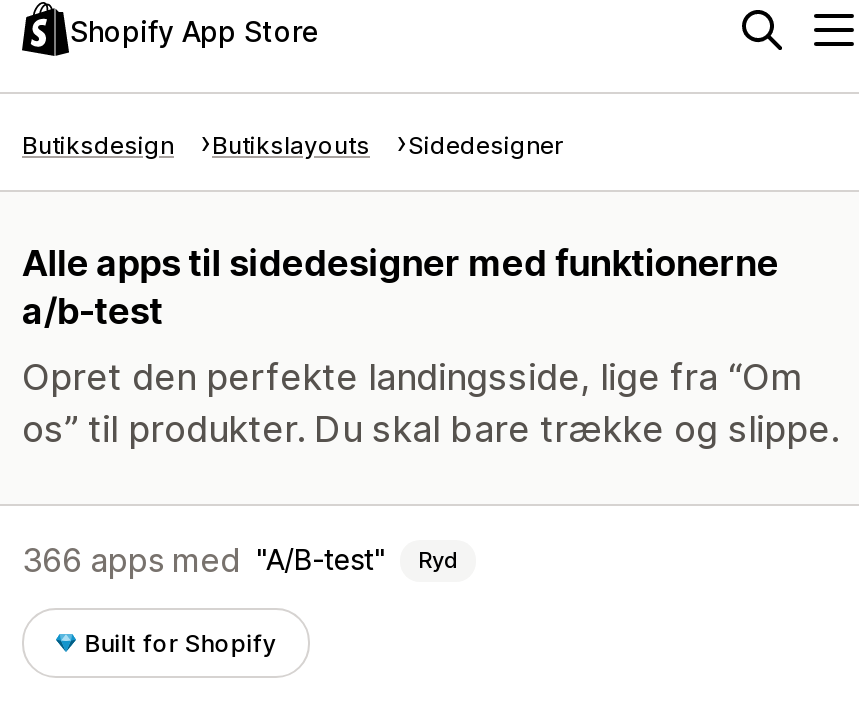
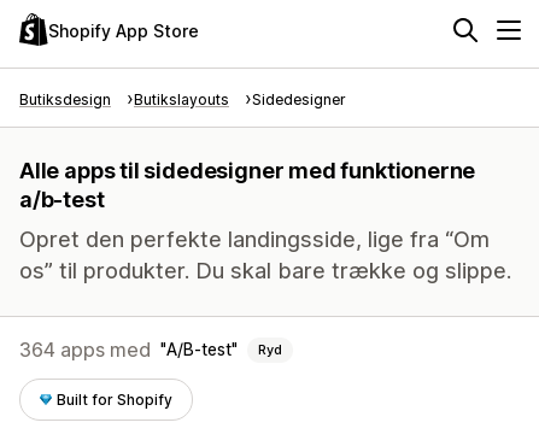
- 366 apps med A/B-test Ryd
+ 364 apps med A/B-test Ryd
